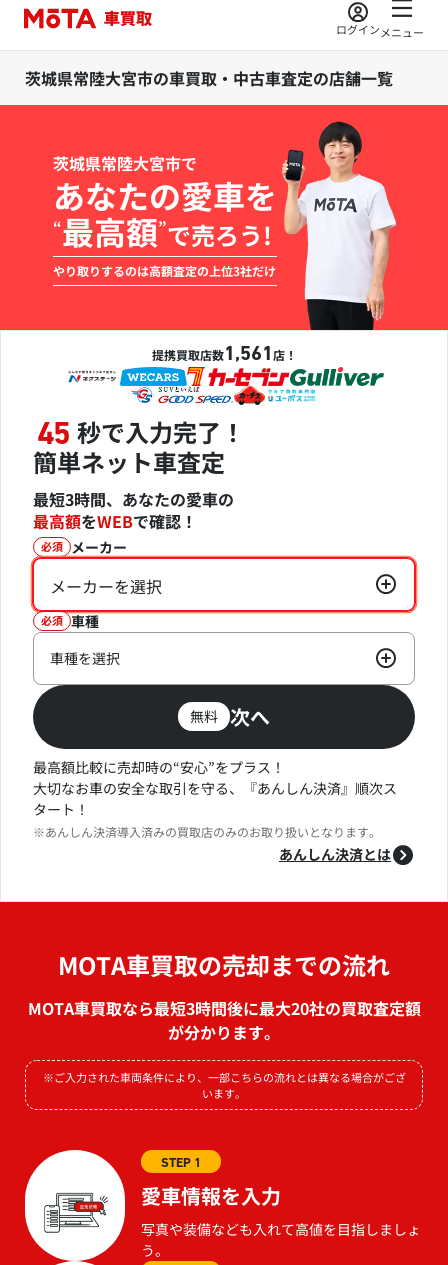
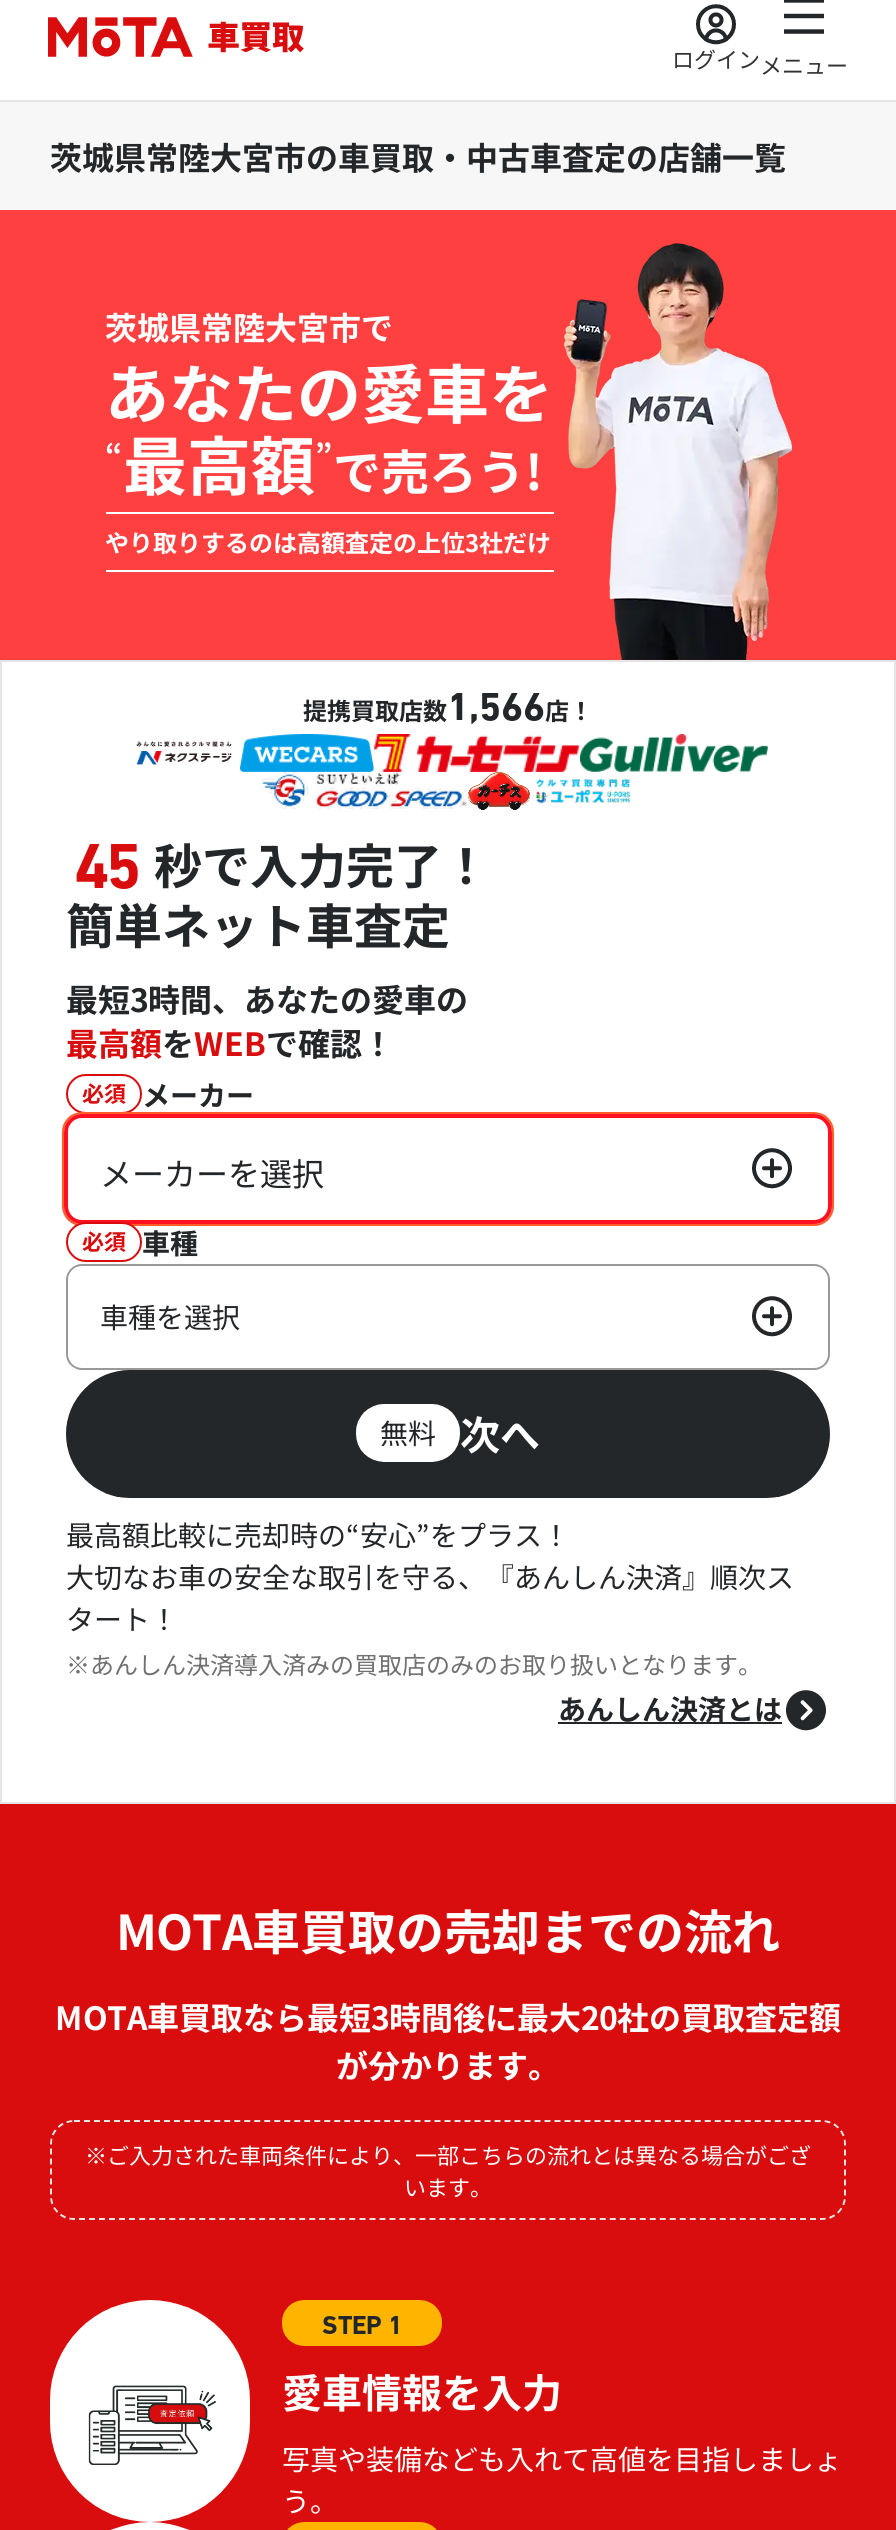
- 提携買取店数1,561店！
+ 提携買取店数1,566店！
